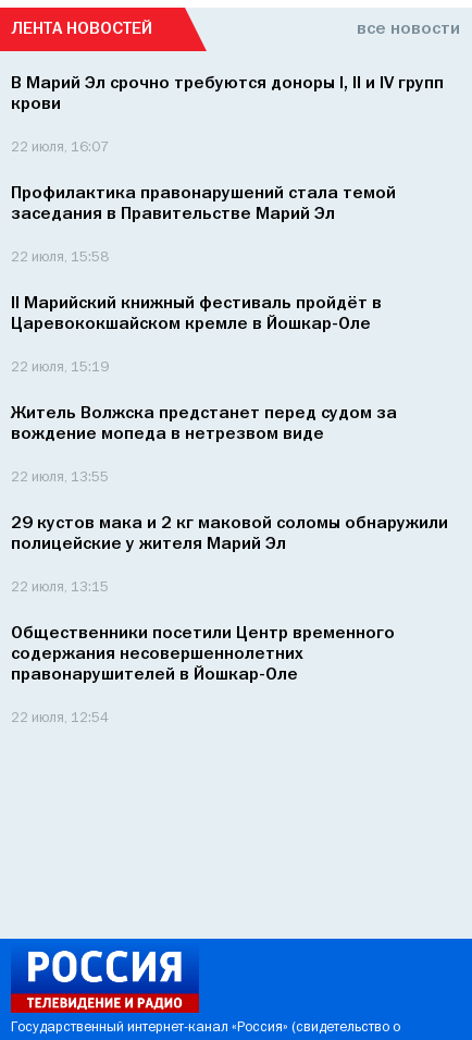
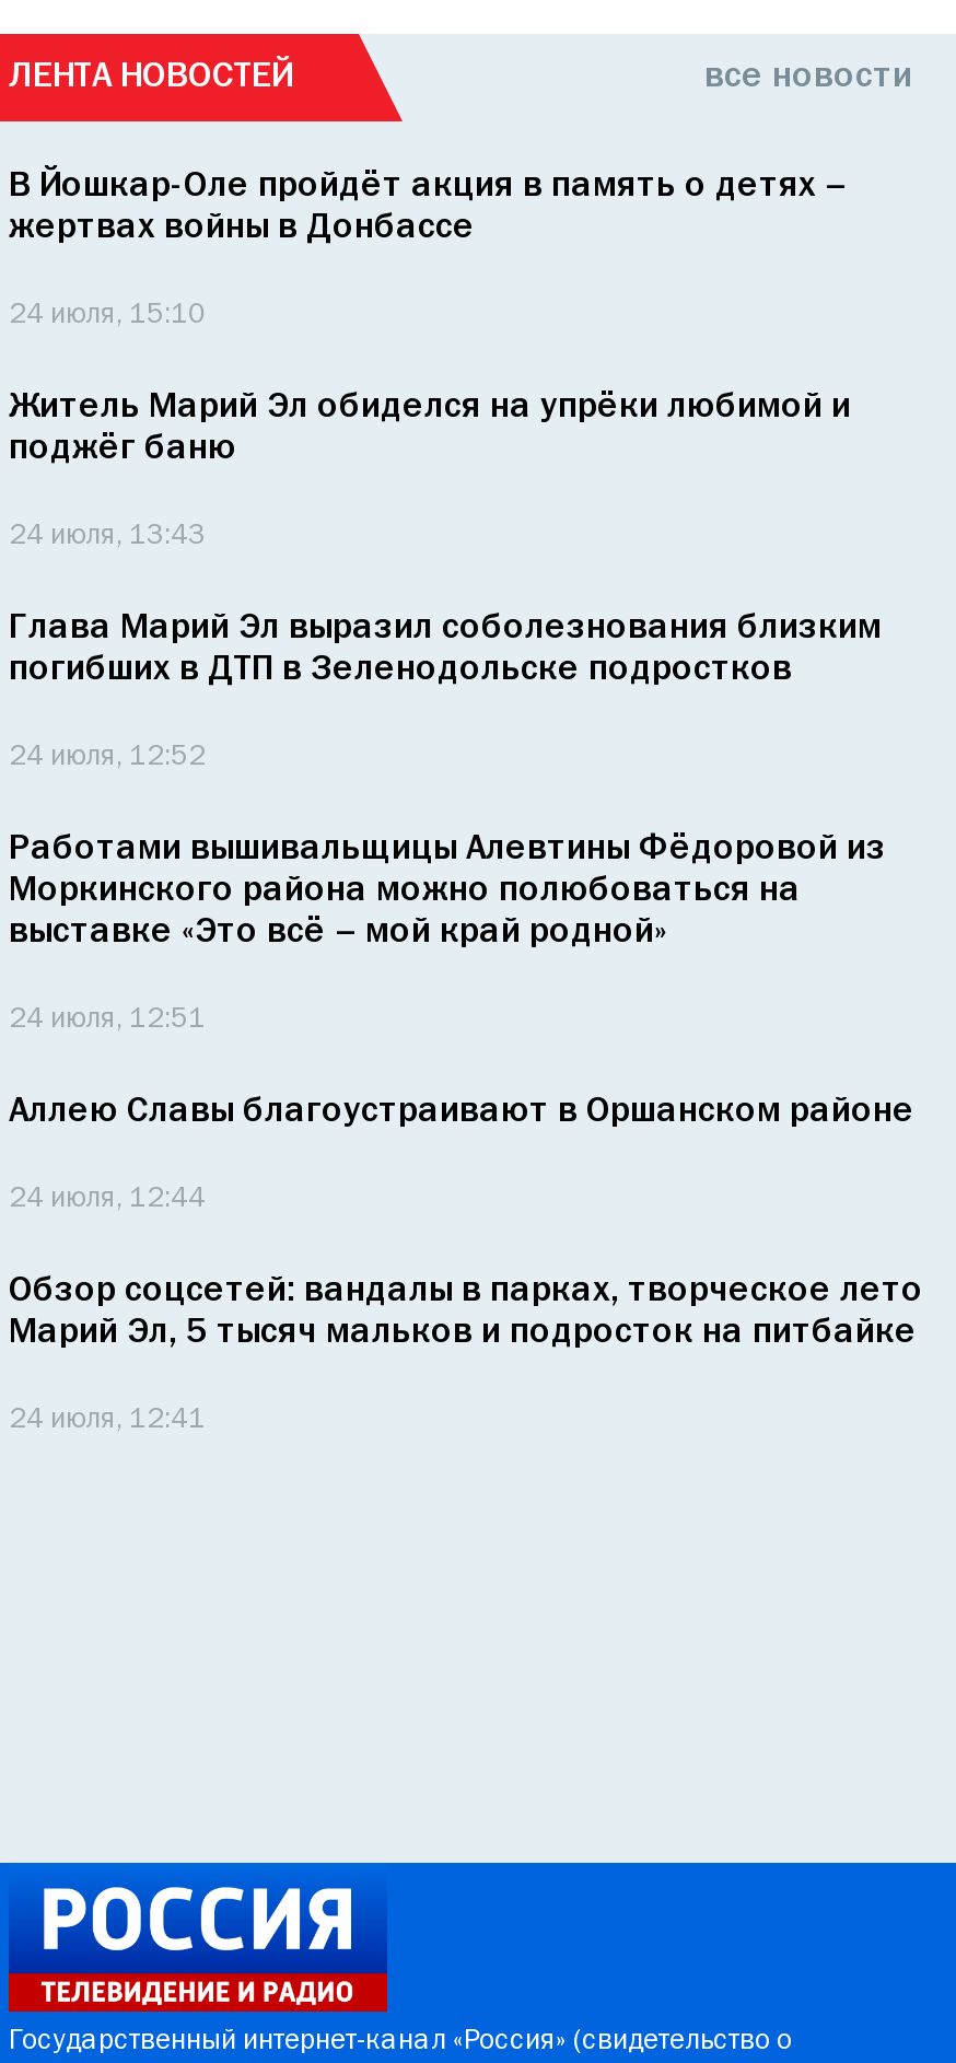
- В Марий Эл срочно требуются доноры I, II и IV групп
- крови
+ В Йошкар-Оле пройдёт акция в память о детях –
+ жертвах войны в Донбассе

- 22 июля, 16:07
+ 24 июля, 15:10

- Профилактика правонарушений стала темой
- заседания в Правительстве Марий Эл
+ Житель Марий Эл обиделся на упрёки любимой и
+ поджёг баню

- 22 июля, 15:58
+ 24 июля, 13:43

- II Марийский книжный фестиваль пройдёт в
- Царевококшайском кремле в Йошкар-Оле
+ Глава Марий Эл выразил соболезнования близким
+ погибших в ДТП в Зеленодольске подростков

- 22 июля, 15:19
+ 24 июля, 12:52

- Житель Волжска предстанет перед судом за
- вождение мопеда в нетрезвом виде
+ Работами вышивальщицы Алевтины Фёдоровой из
+ Моркинского района можно полюбоваться на
+ выставке «Это всё – мой край родной»

- 22 июля, 13:55
+ 24 июля, 12:51

- 29 кустов мака и 2 кг маковой соломы обнаружили
- полицейские у жителя Марий Эл
+ Аллею Славы благоустраивают в Оршанском районе

- 22 июля, 13:15
+ 24 июля, 12:44

- Общественники посетили Центр временного
- содержания несовершеннолетних
- правонарушителей в Йошкар-Оле
+ Обзор соцсетей: вандалы в парках, творческое лето
+ Марий Эл, 5 тысяч мальков и подросток на питбайке

- 22 июля, 12:54
+ 24 июля, 12:41
